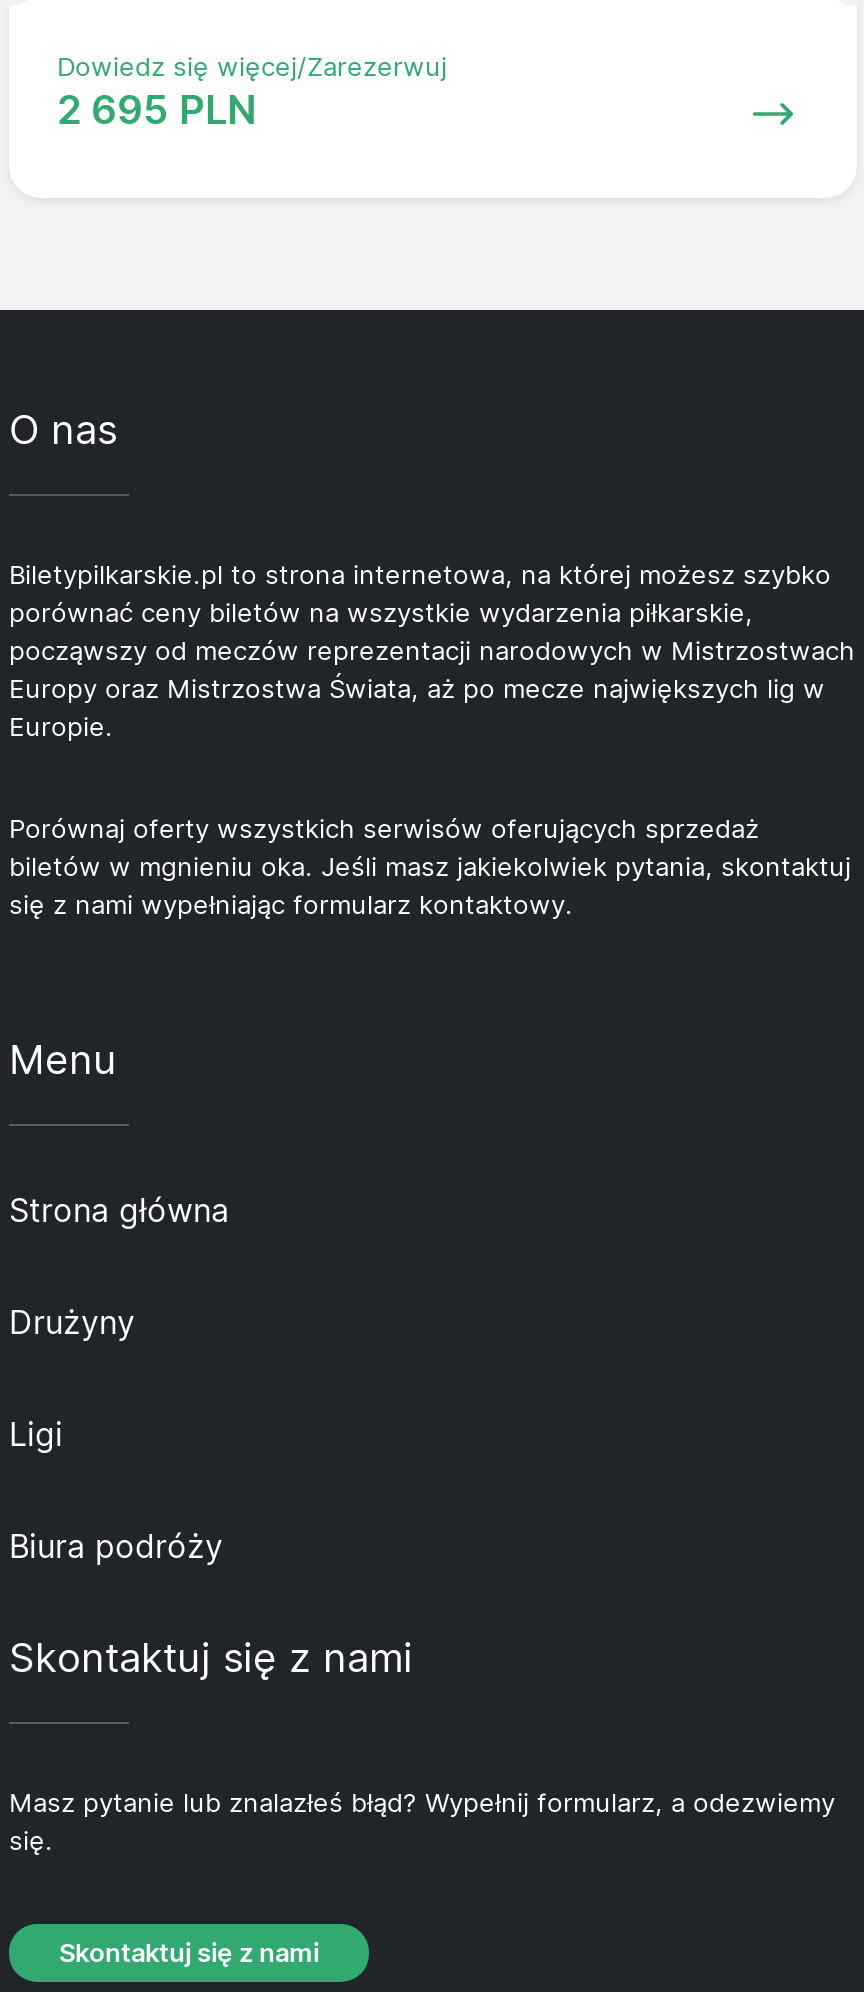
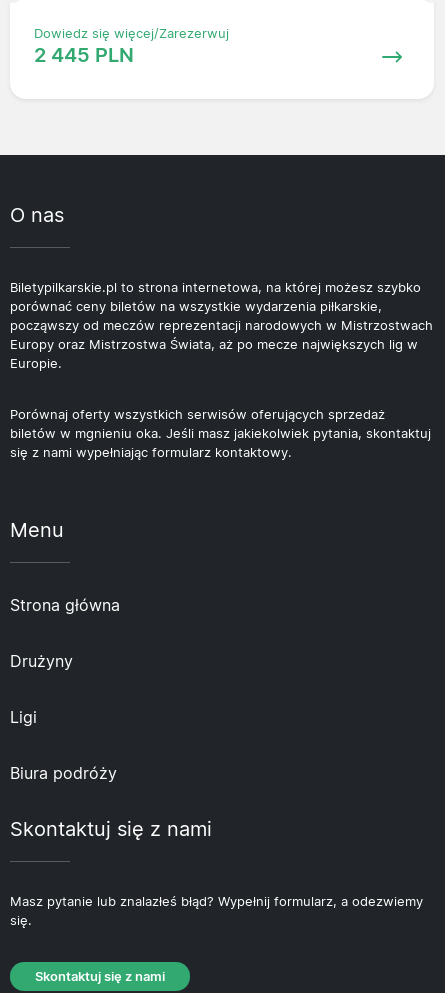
- 2 695 PLN
+ 2 445 PLN
